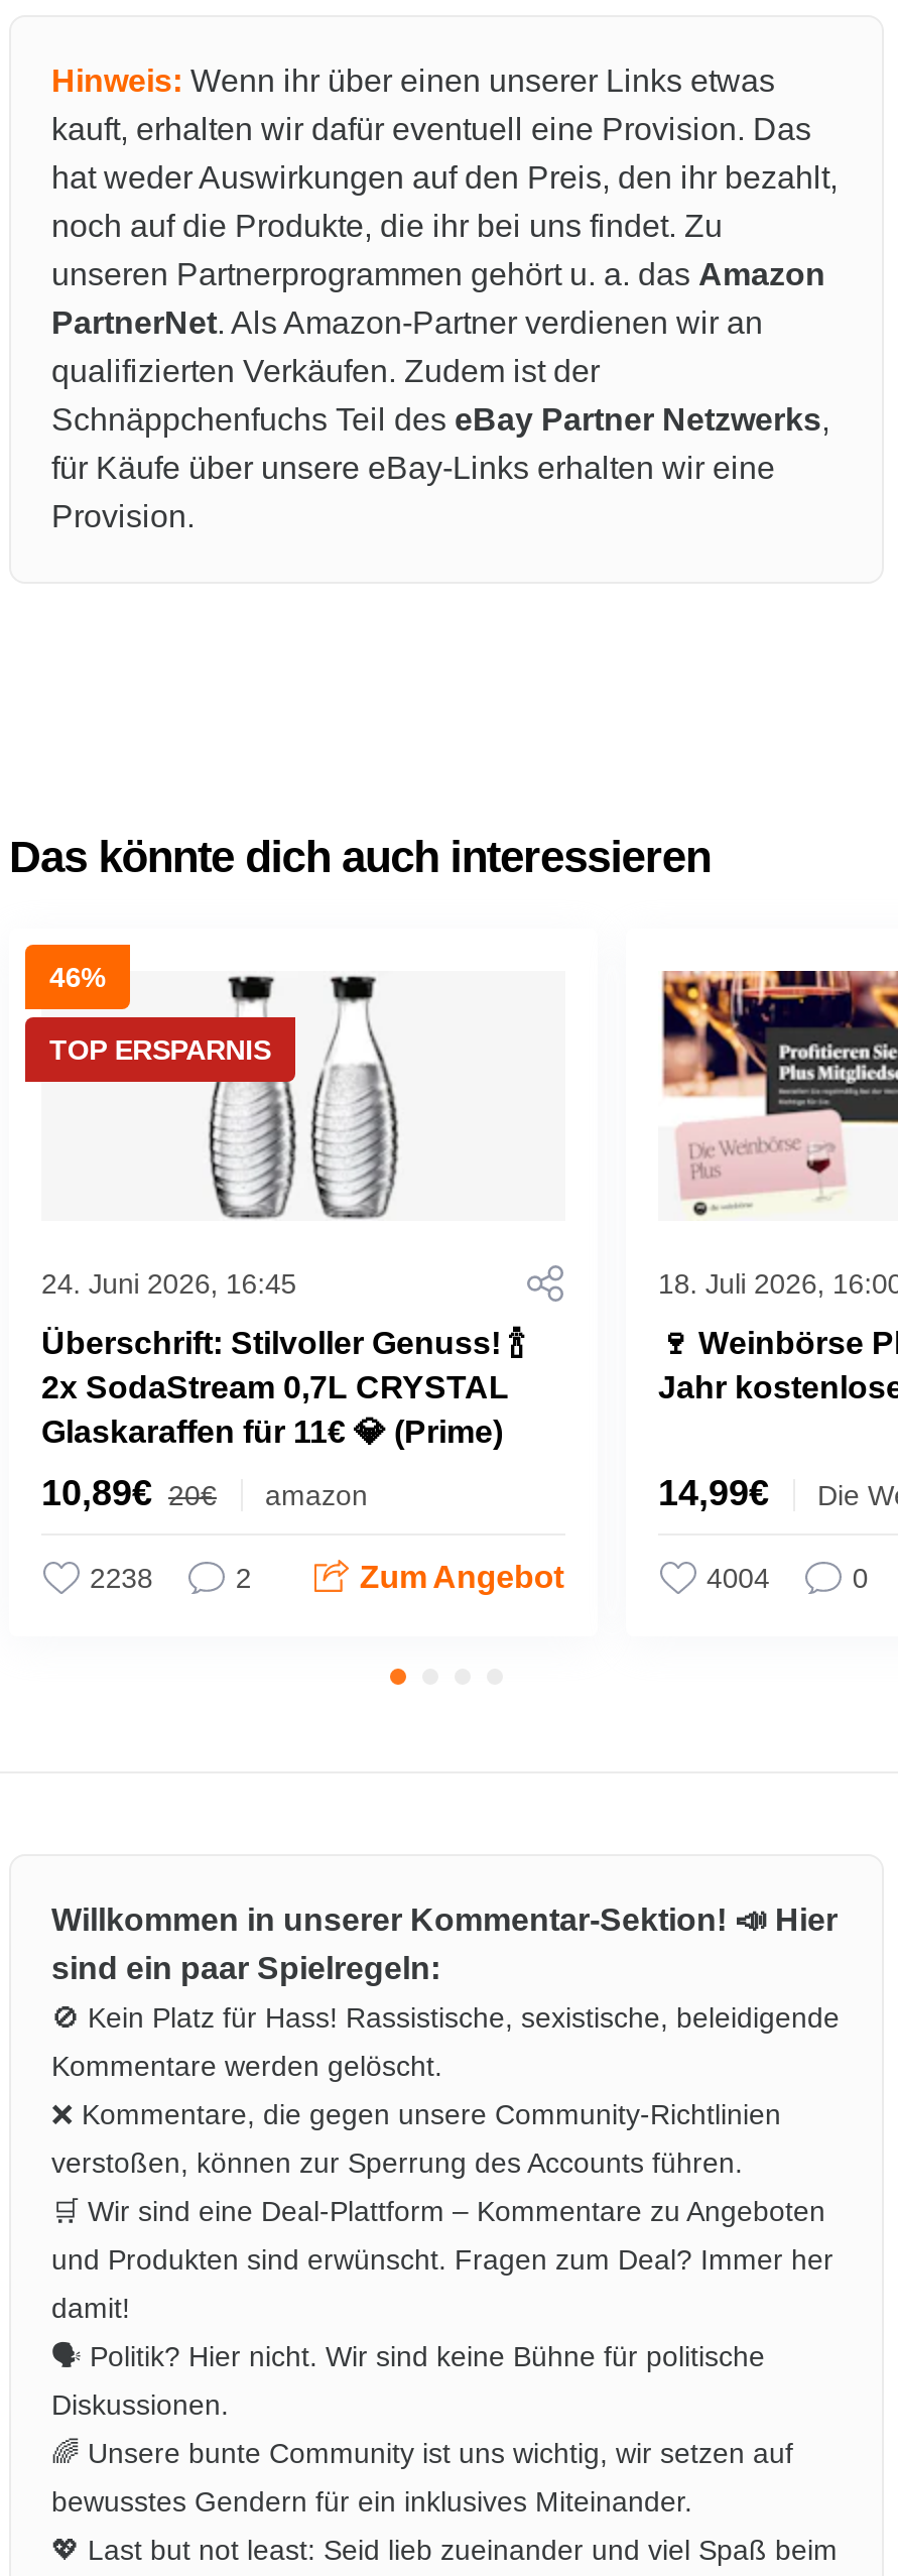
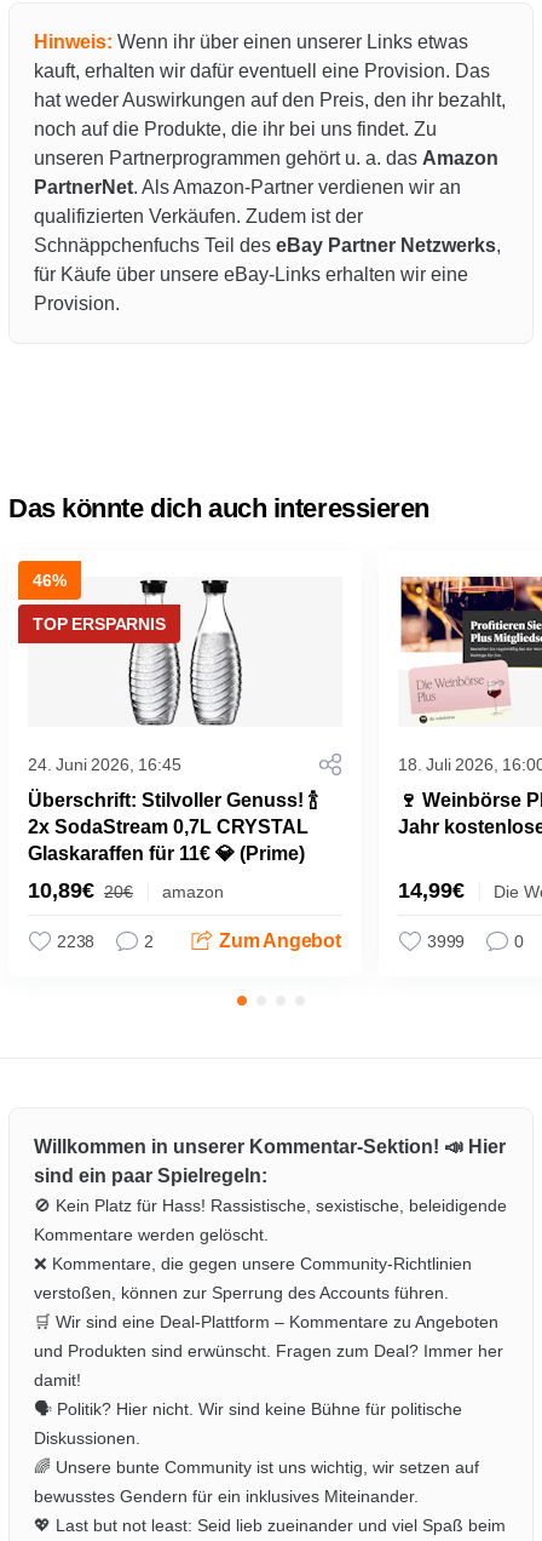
- 4004
+ 3999
